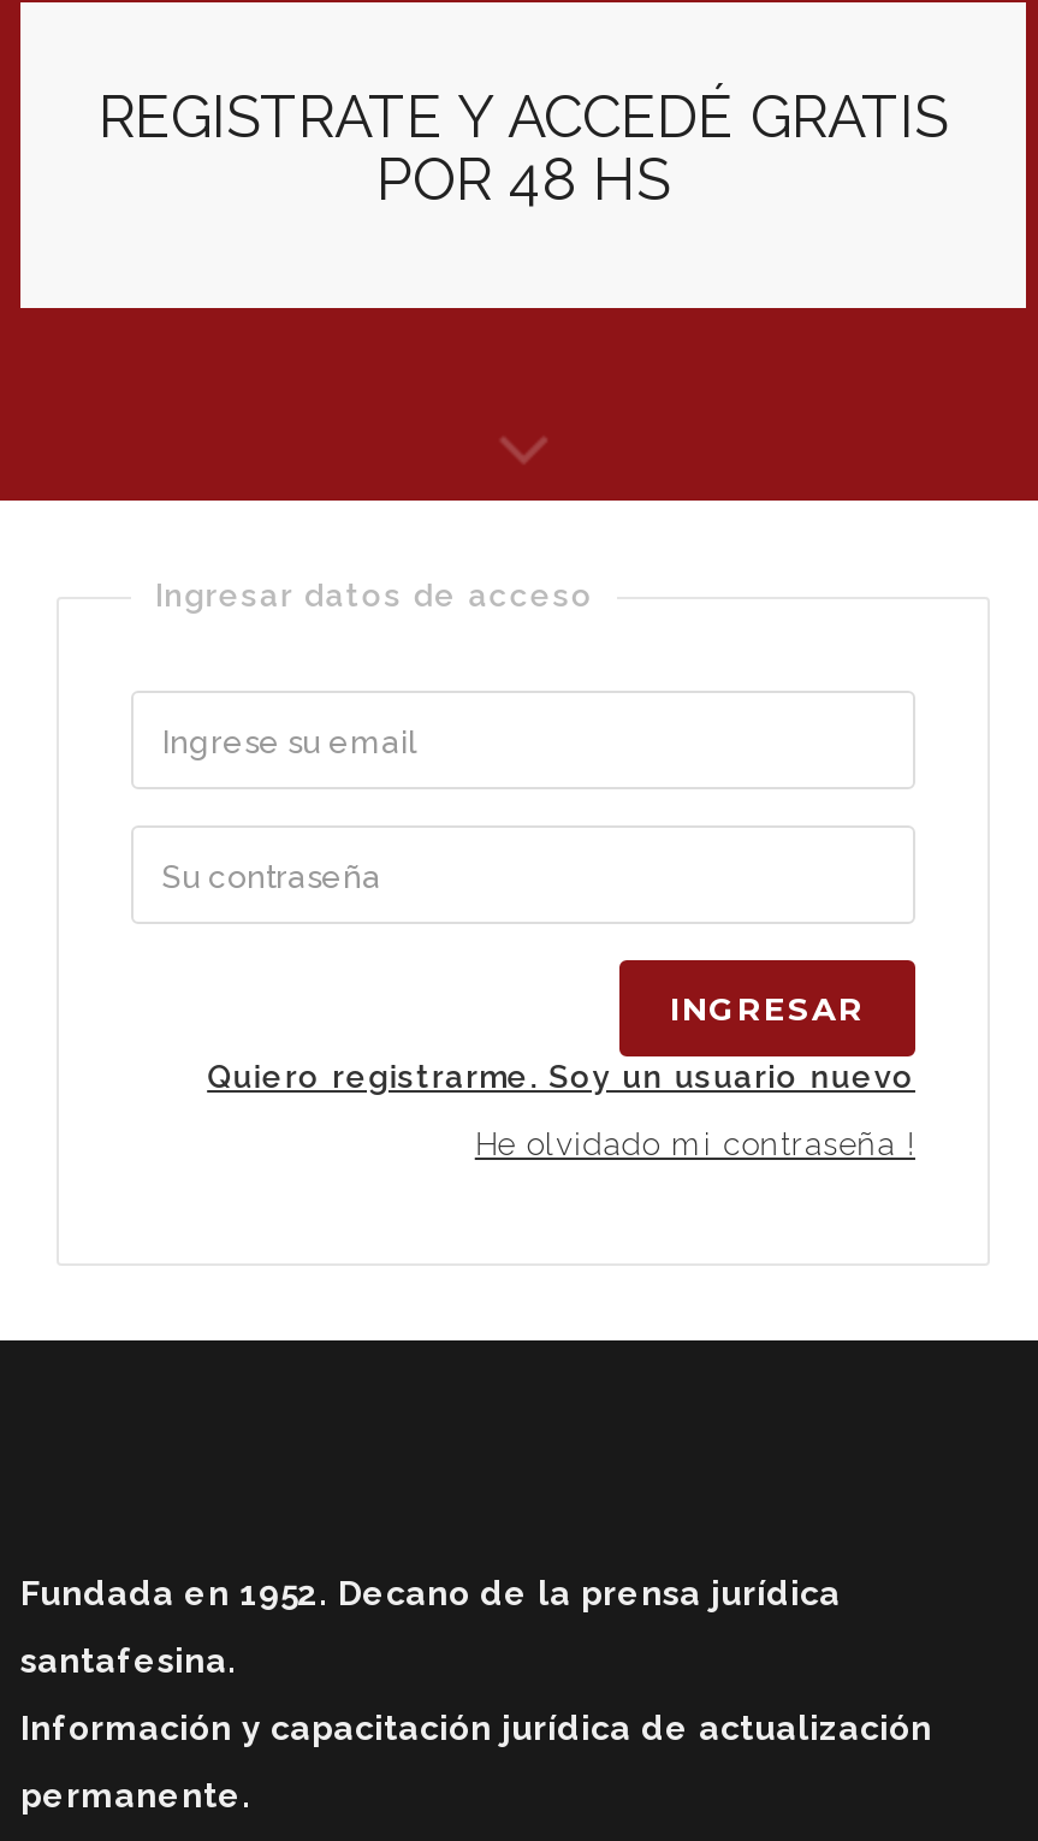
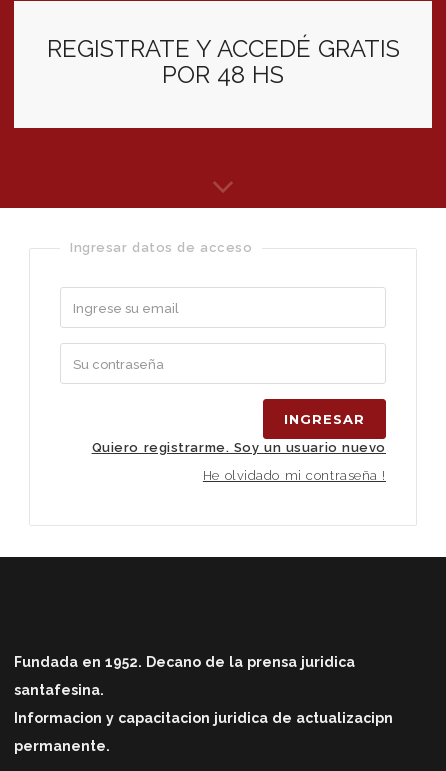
- Fundada en 1952. Decano de la prensa jurídica
+ Fundada en 1952. Decano de la prensa juridica

- Información y capacitación jurídica de actualización
+ Informacion y capacitacion juridica de actualizacipn
